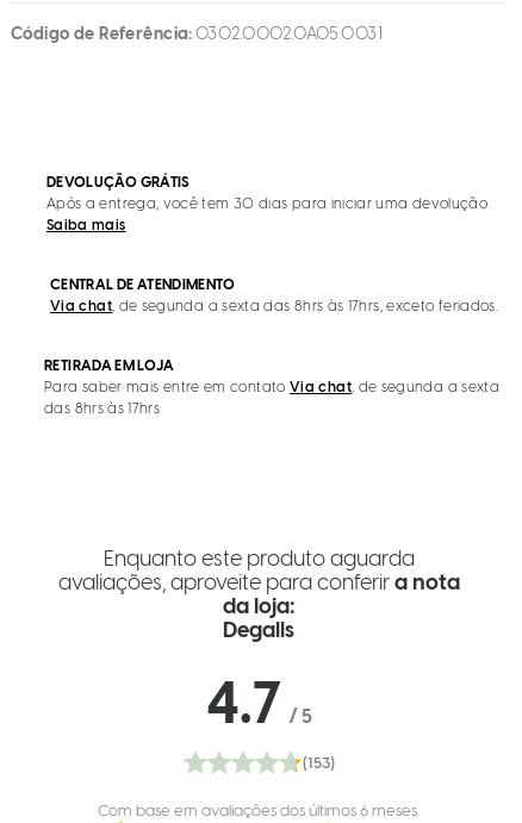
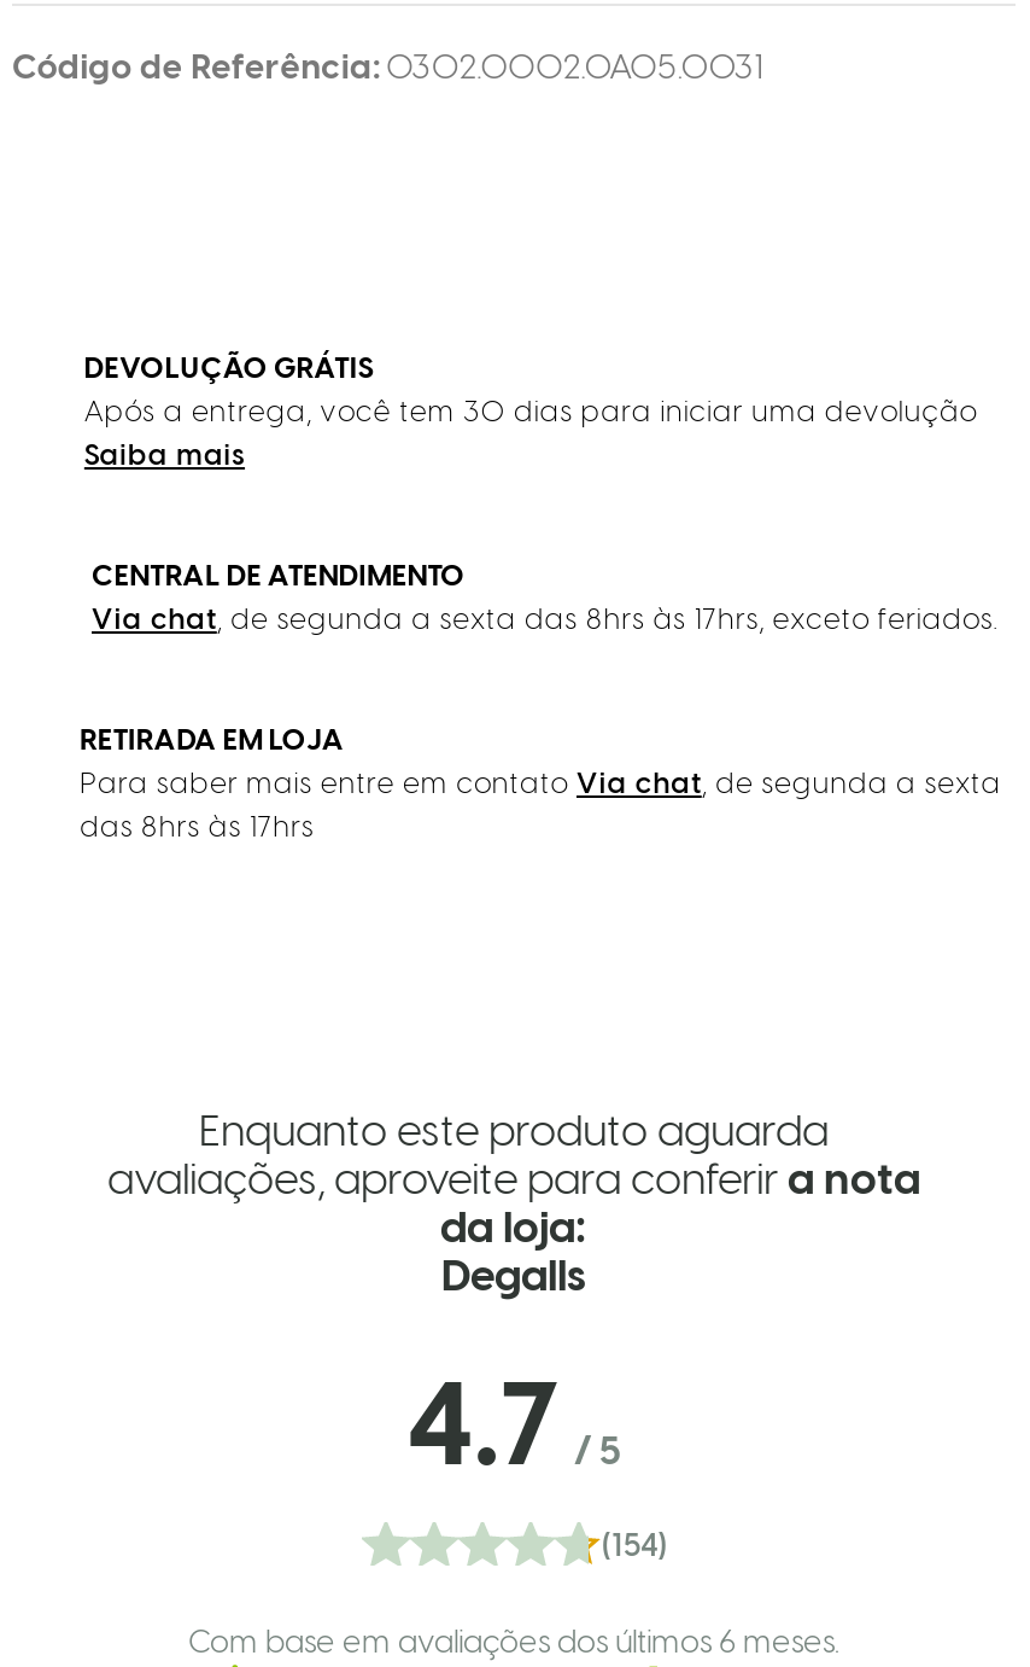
- (153)
+ (154)
